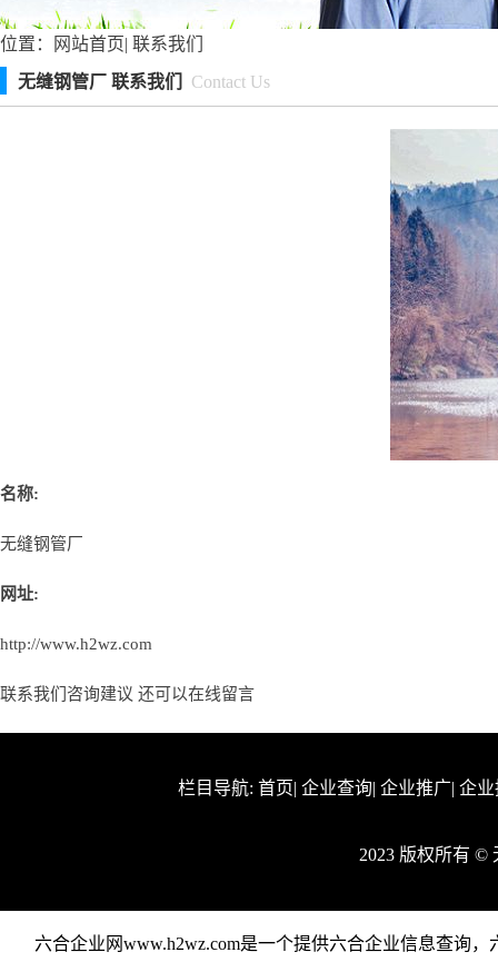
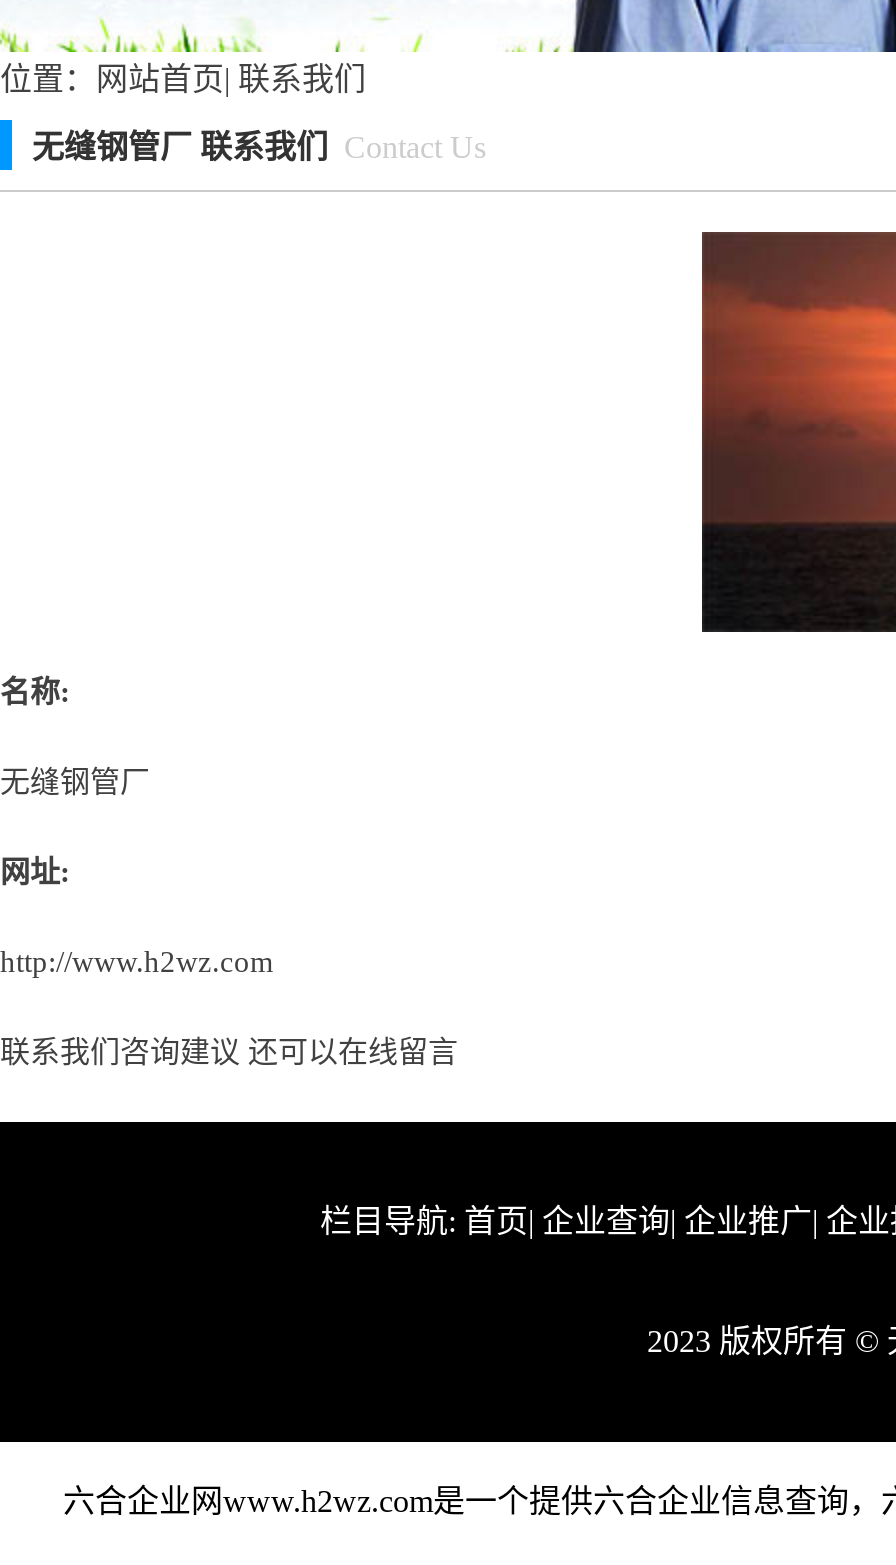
- [image]
+ [image]
